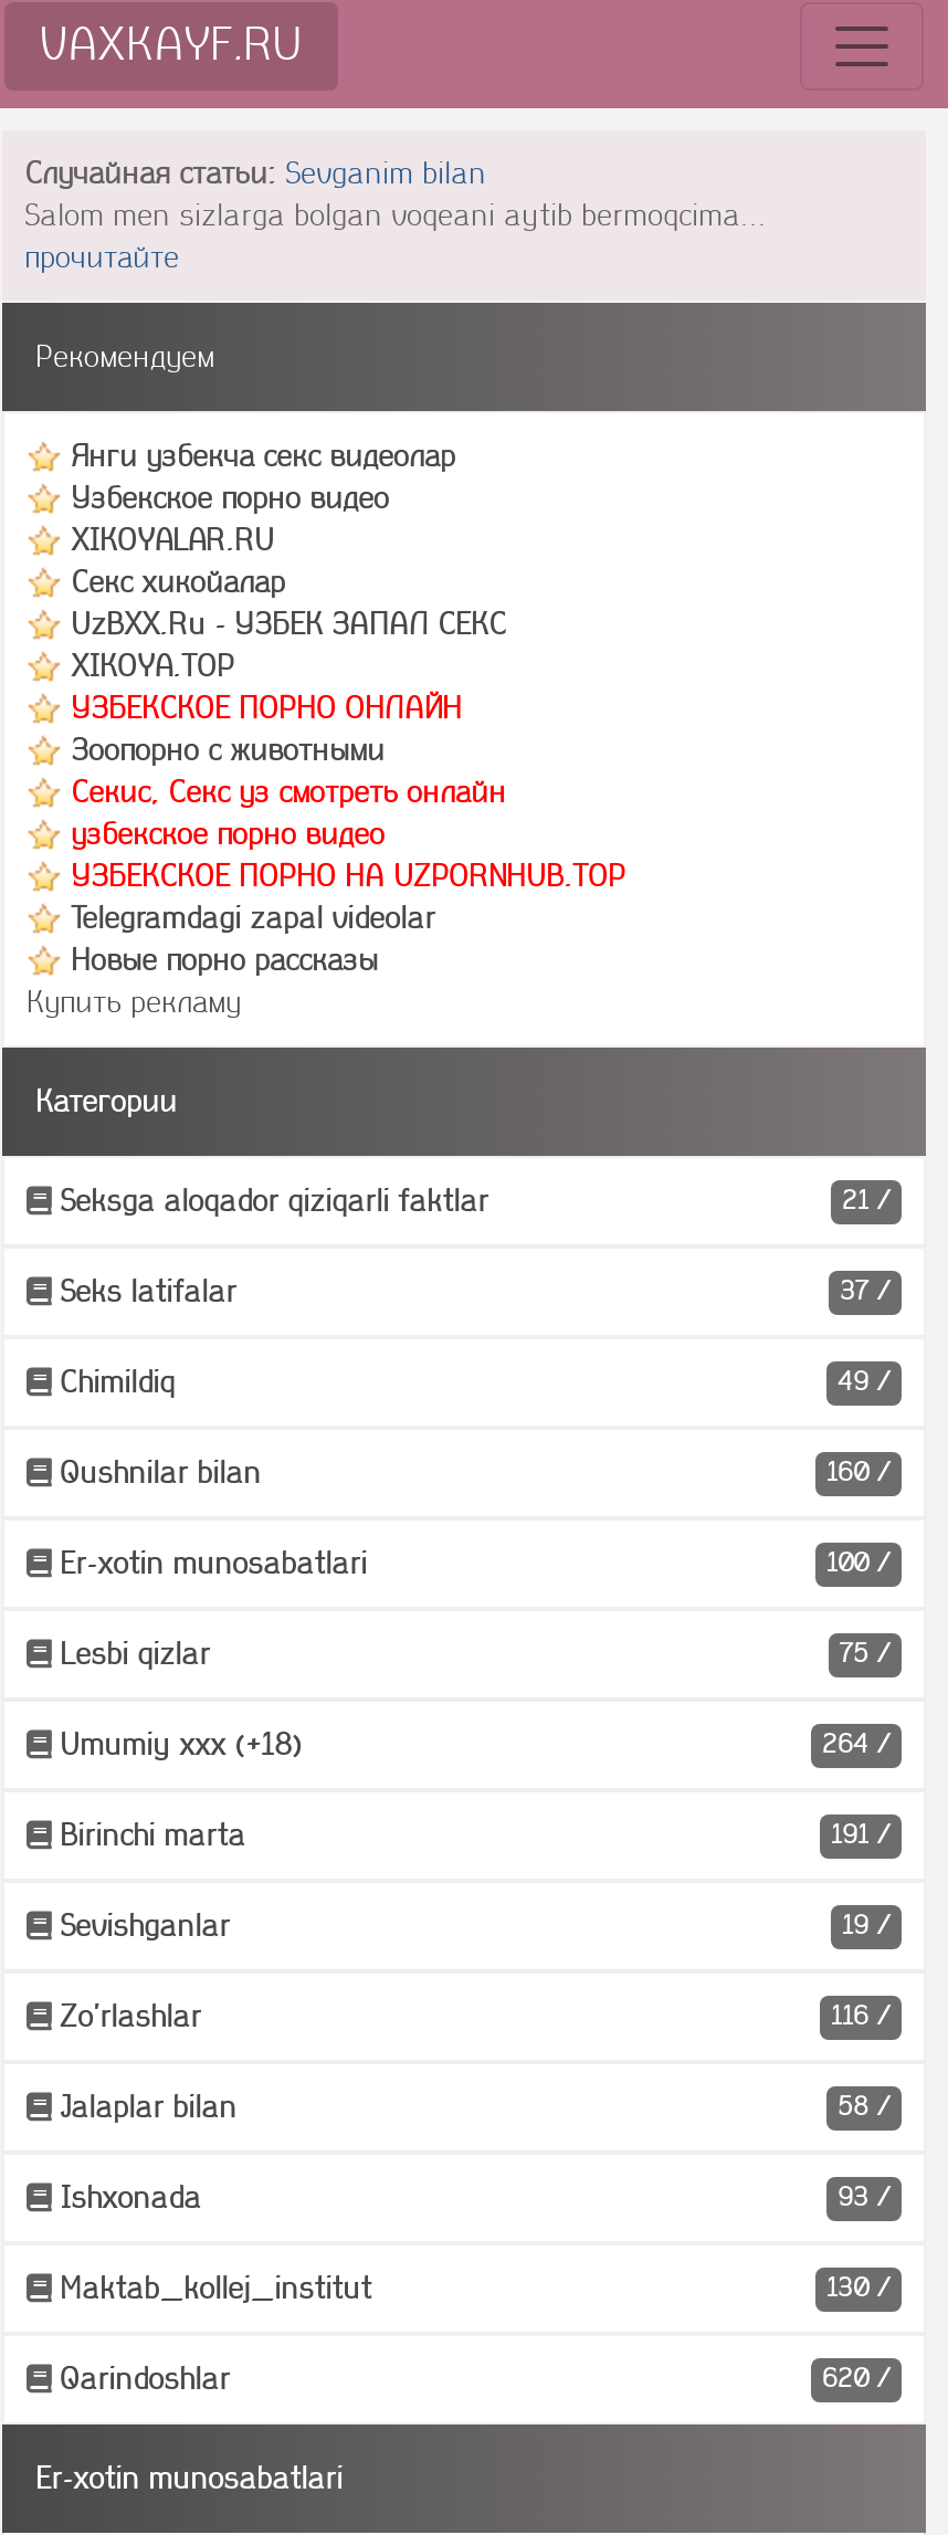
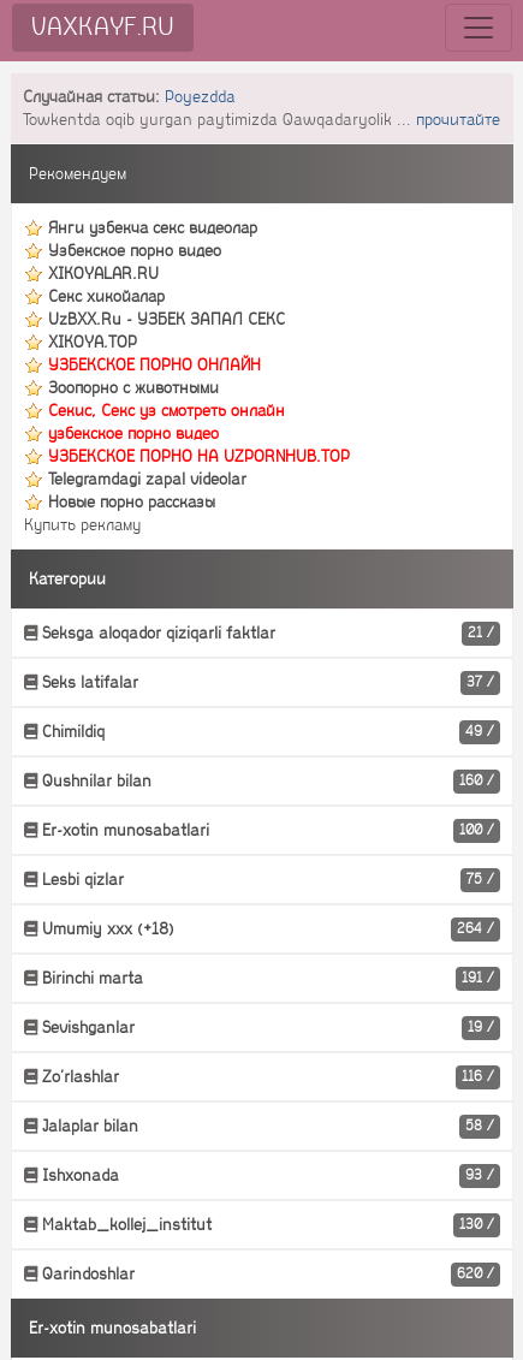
- Случайная статьи: Sevganim bilan
- Salom men sizlarga bolgan voqeani aytib bermoqcima...
- прочитайте
+ Случайная статьи: Poyezdda
+ Towkentda oqib yurgan paytimizda Qawqadaryolik ... прочитайте
